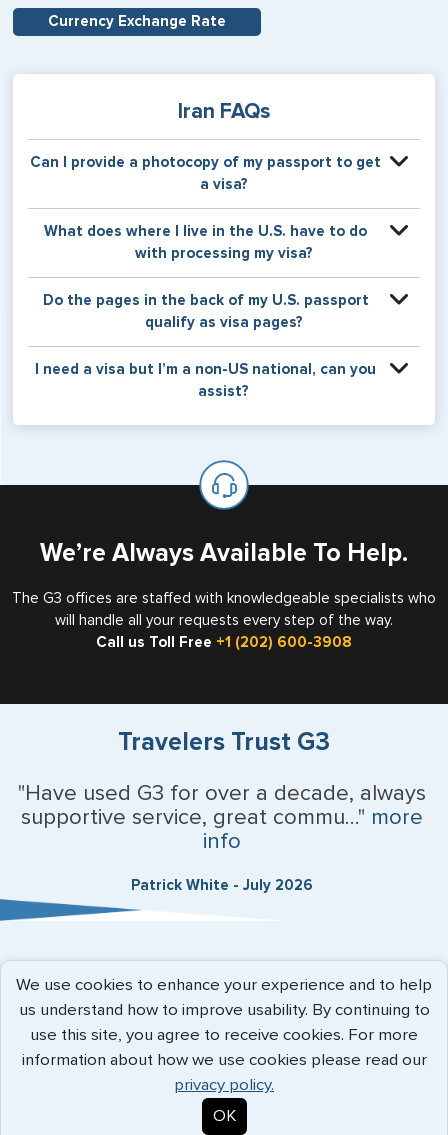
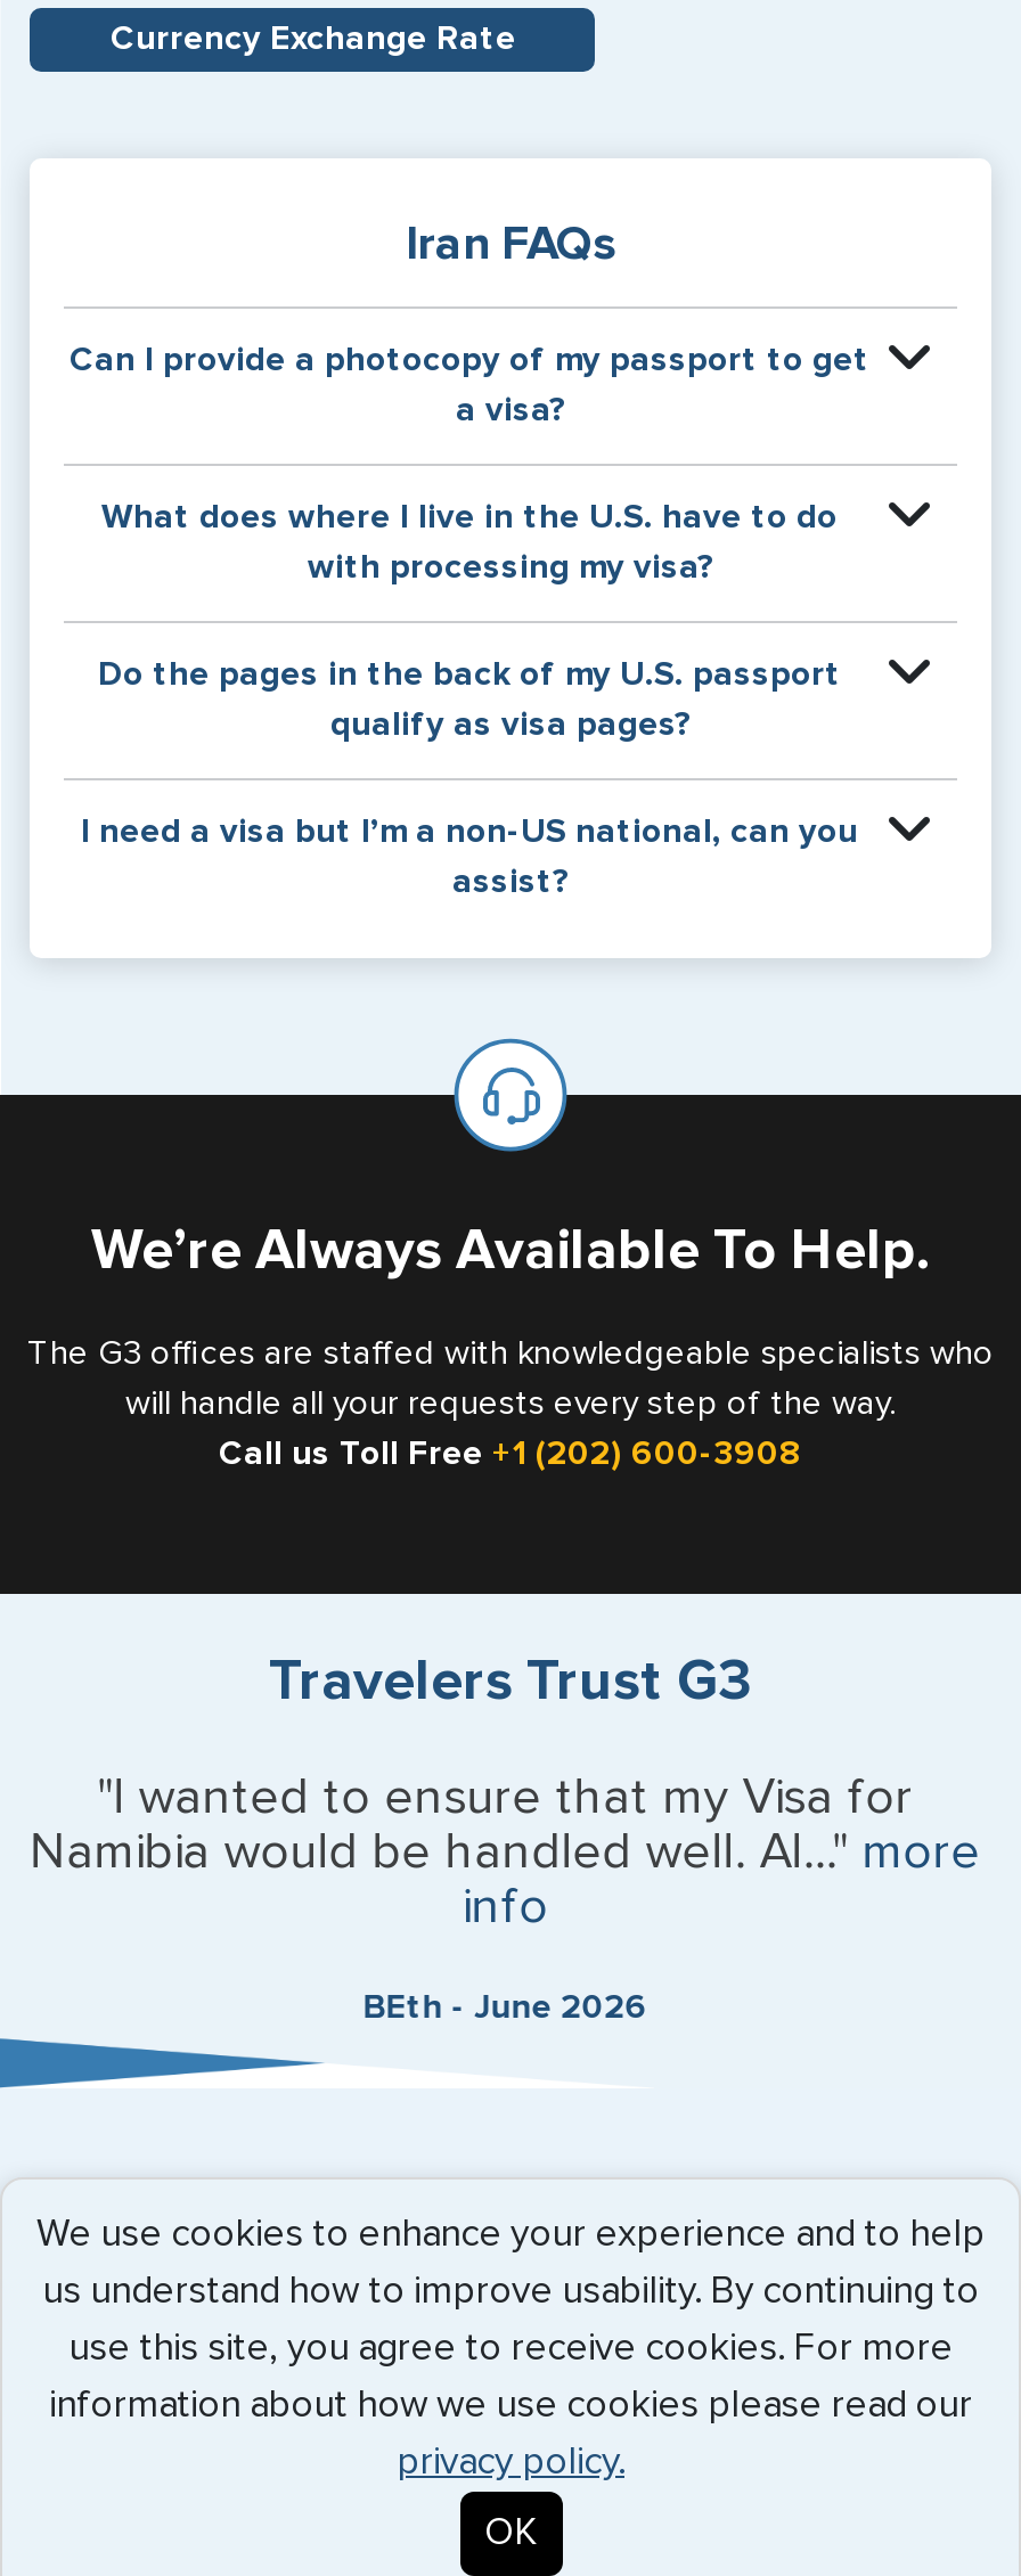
- "Have used G3 for over a decade, always
- supportive service, great commu..." more
+ "I wanted to ensure that my Visa for
+ Namibia would be handled well. Al..." more

- Patrick White - July 2026
+ BEth - June 2026
